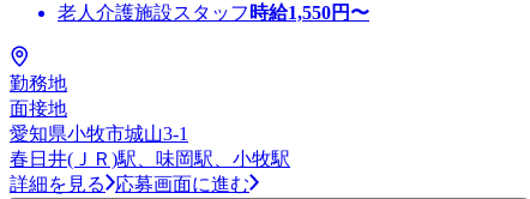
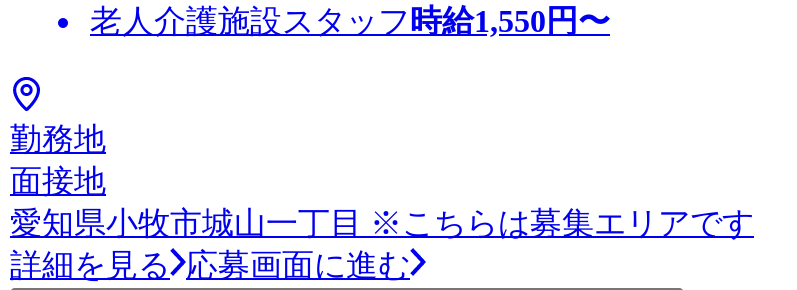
- 愛知県小牧市城山3-1
- 春日井(ＪＲ)駅、味岡駅、小牧駅
+ 愛知県小牧市城山一丁目 ※こちらは募集エリアです
